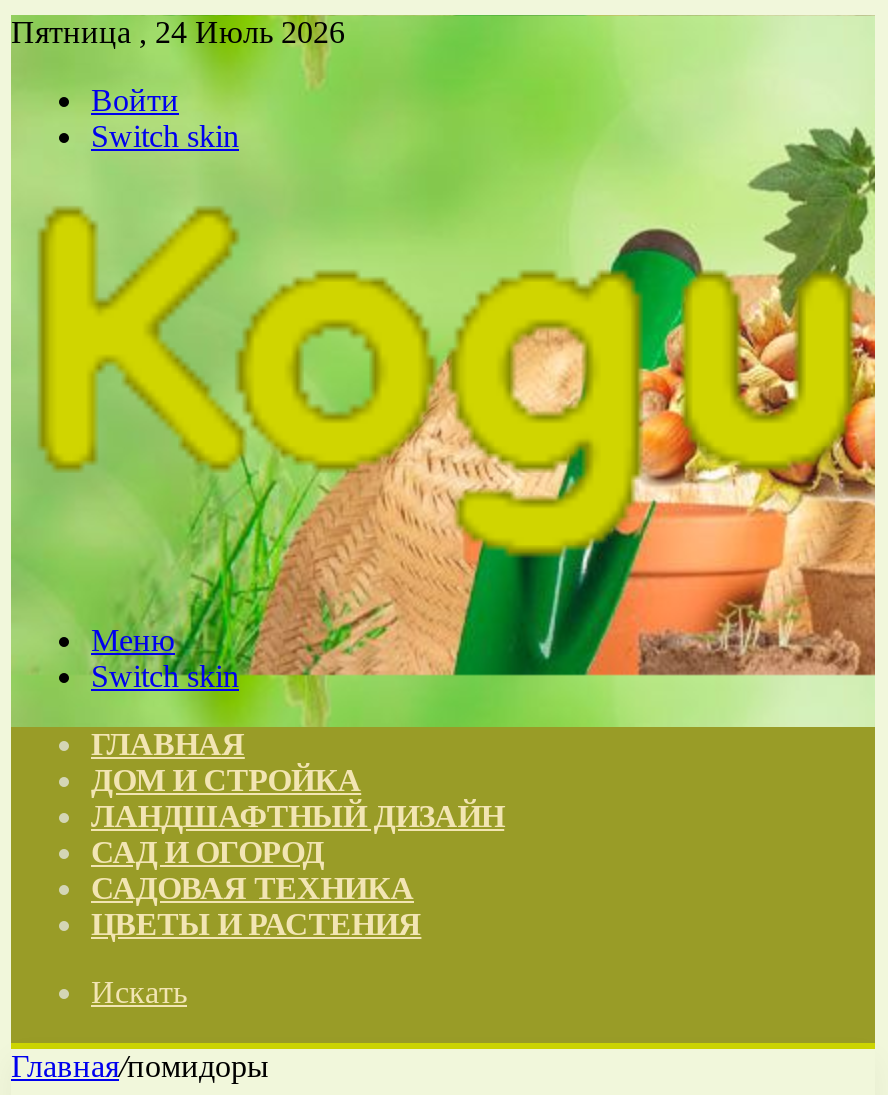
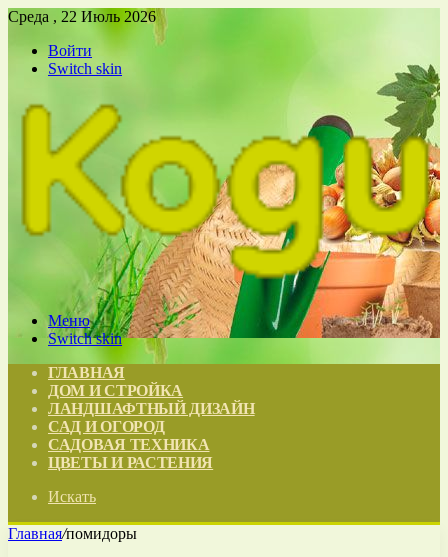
- Пятница , 24 Июль 2026
+ Среда , 22 Июль 2026
